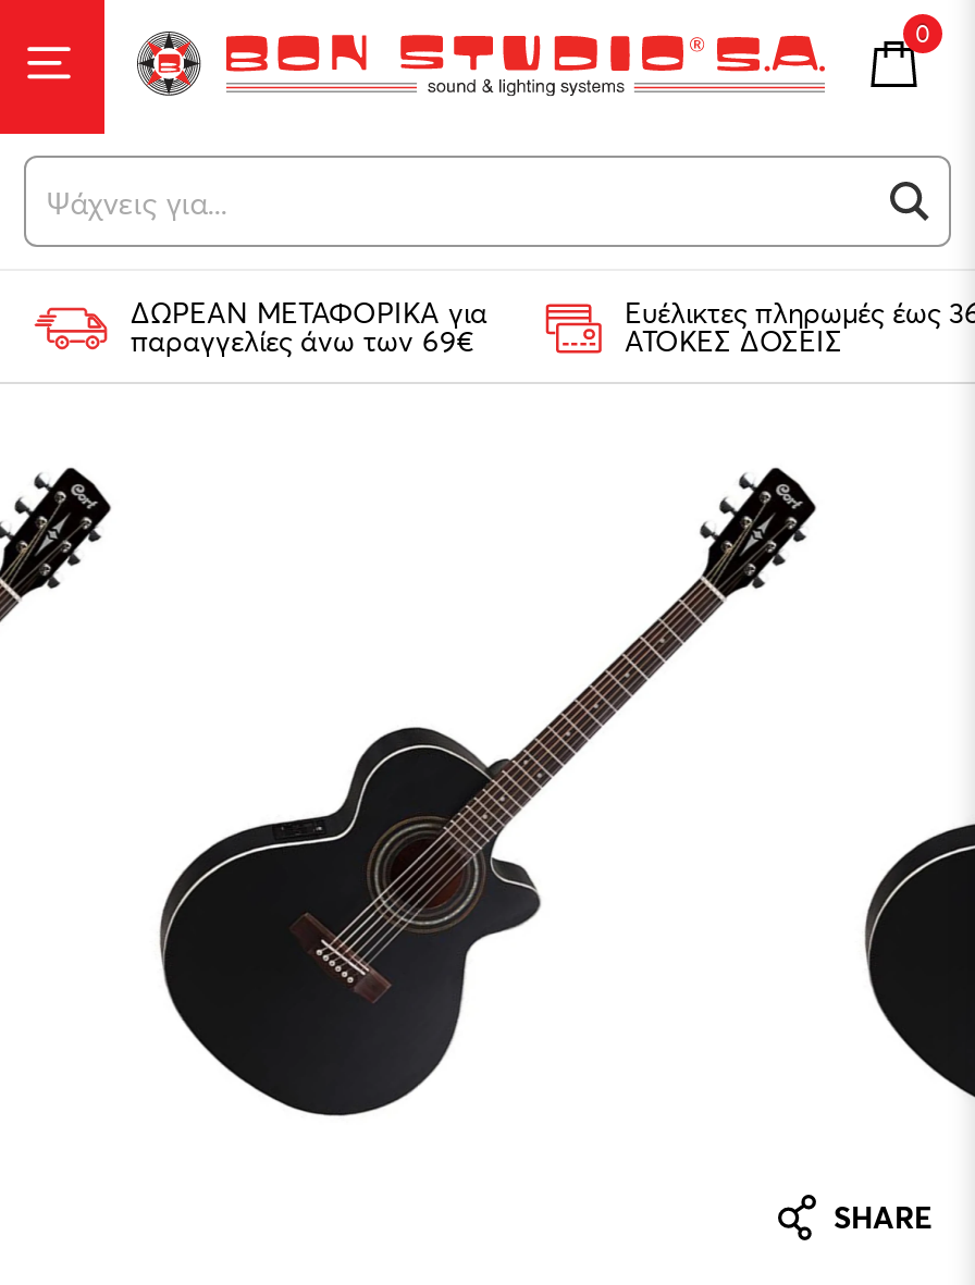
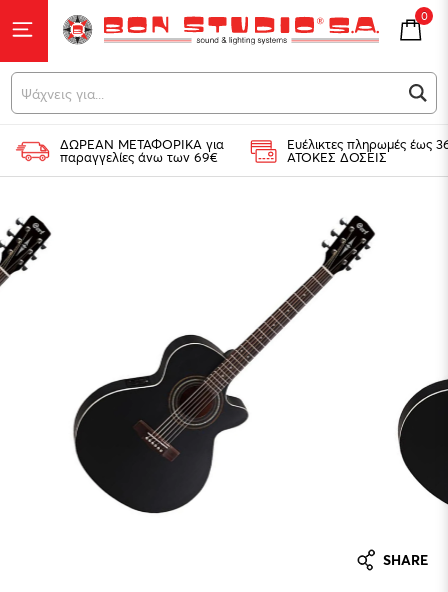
- Ψάχν
+ Ψάχνεις για...
